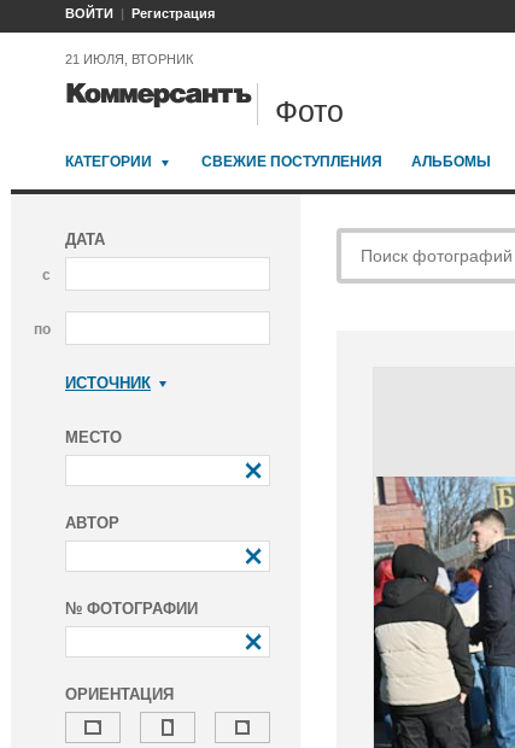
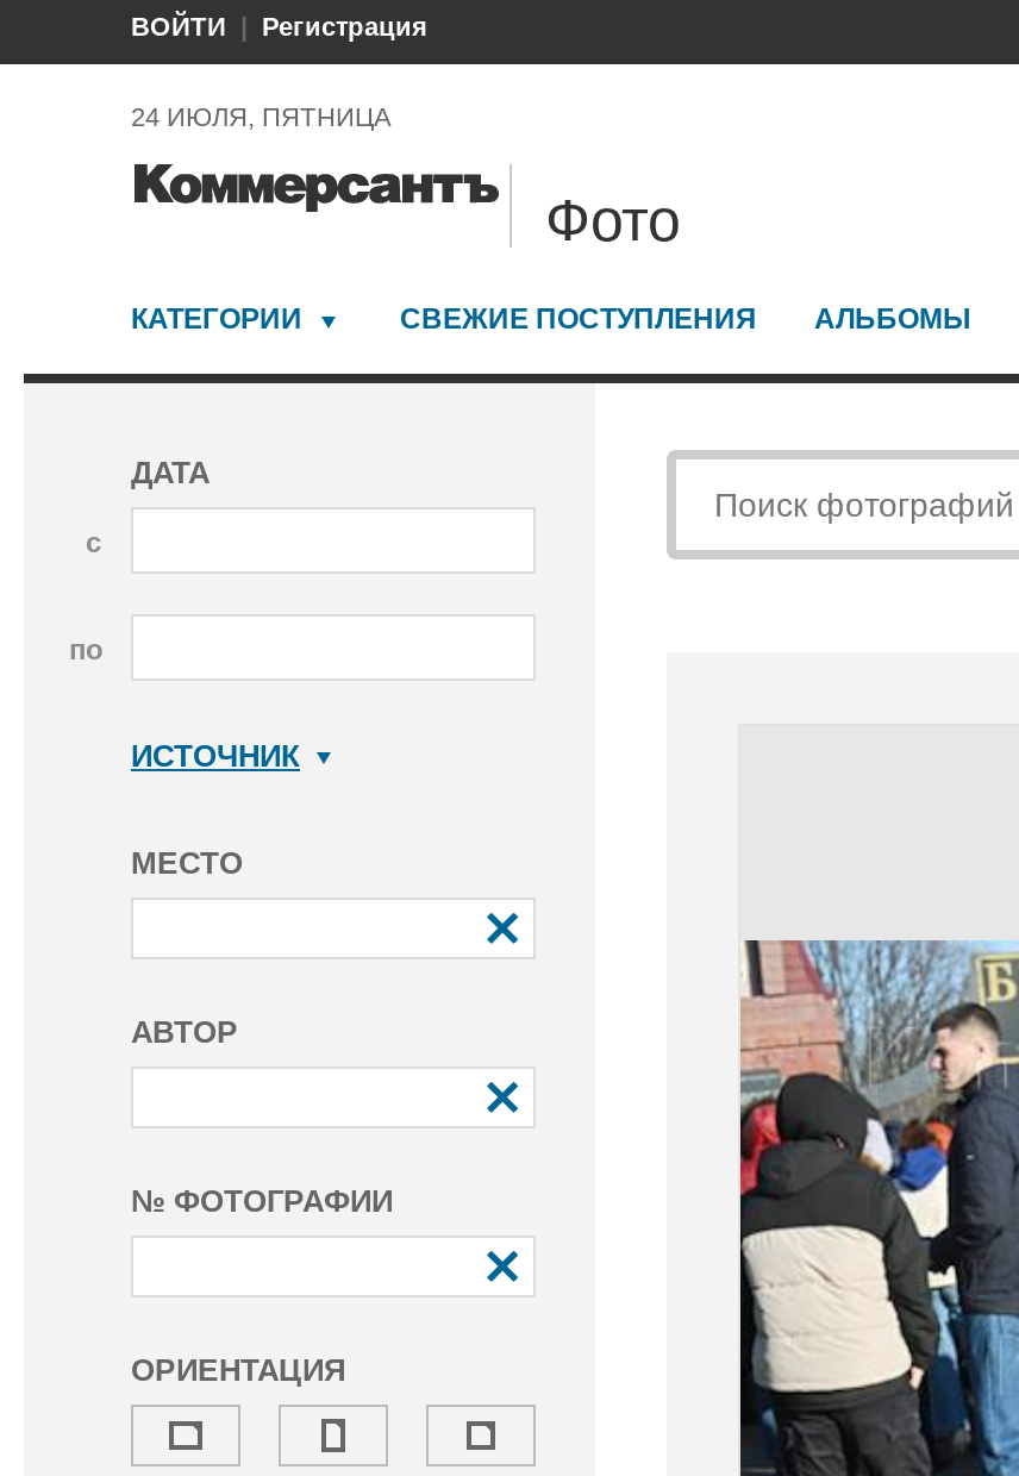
- 21 ИЮЛЯ, ВТОРНИК
+ 24 ИЮЛЯ, ПЯТНИЦА
